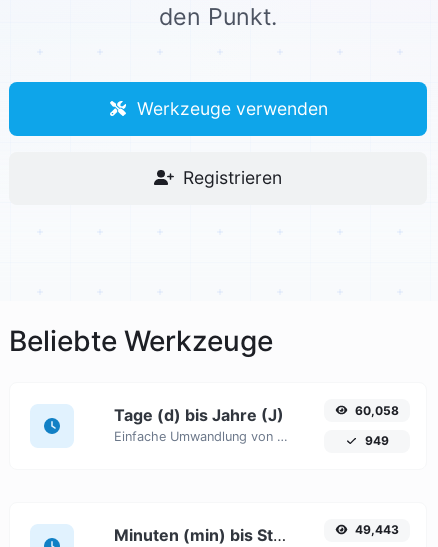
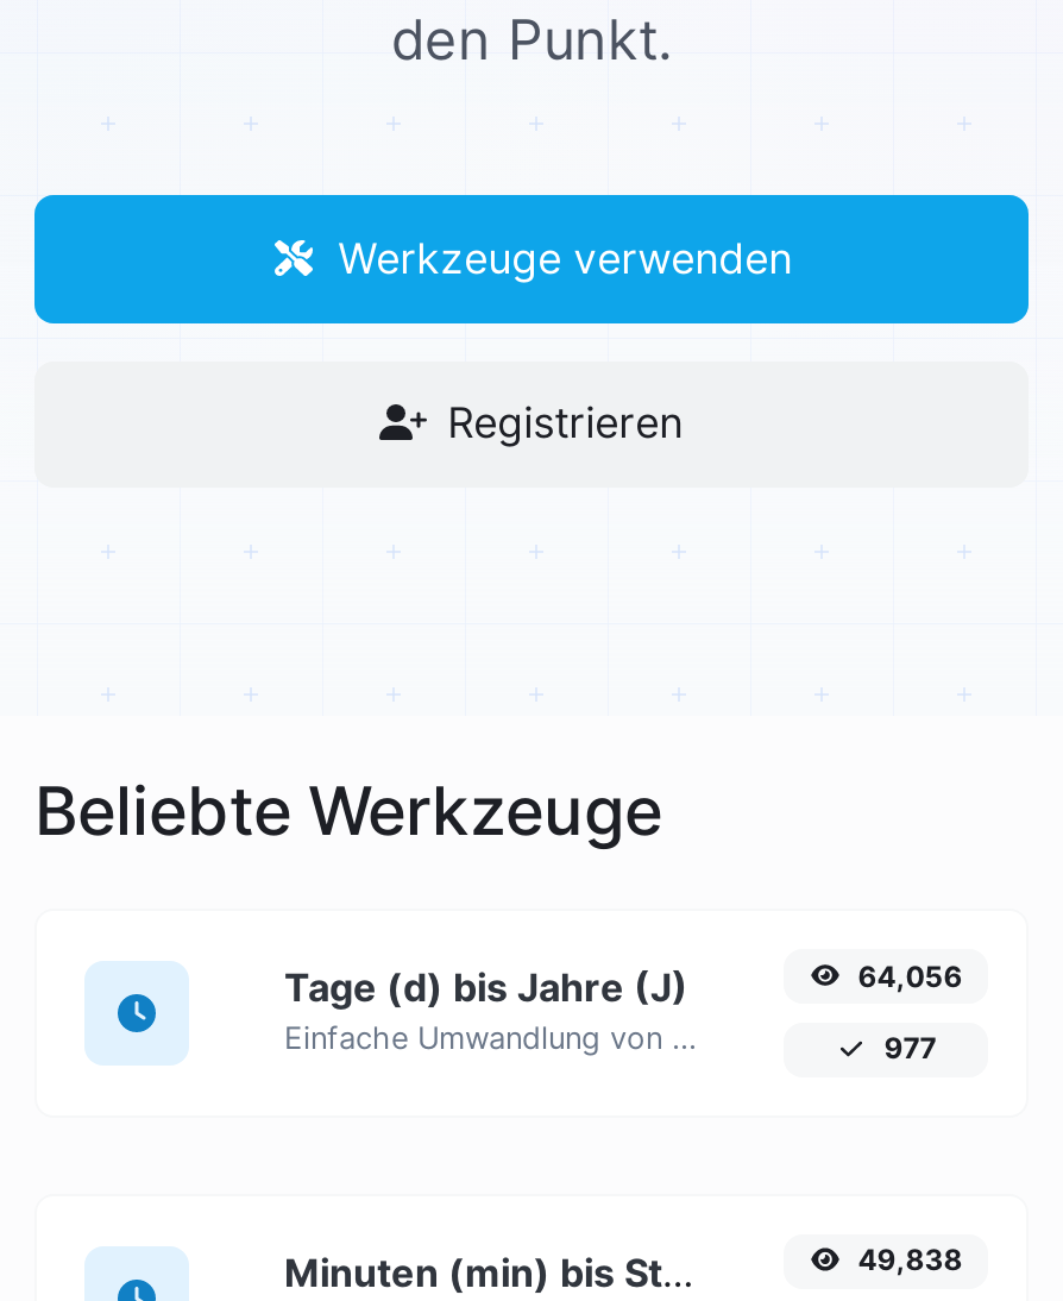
- 60,058
+ 64,056

- 949
+ 977

- 49,443
+ 49,838
